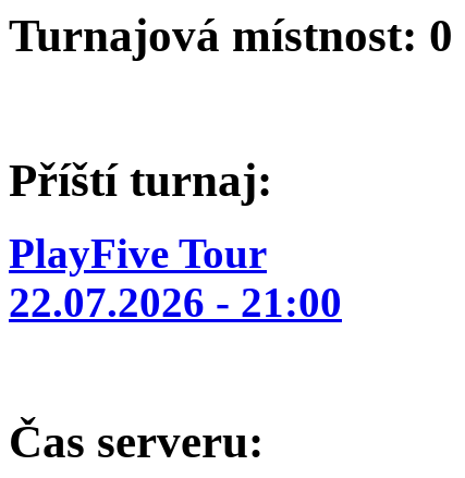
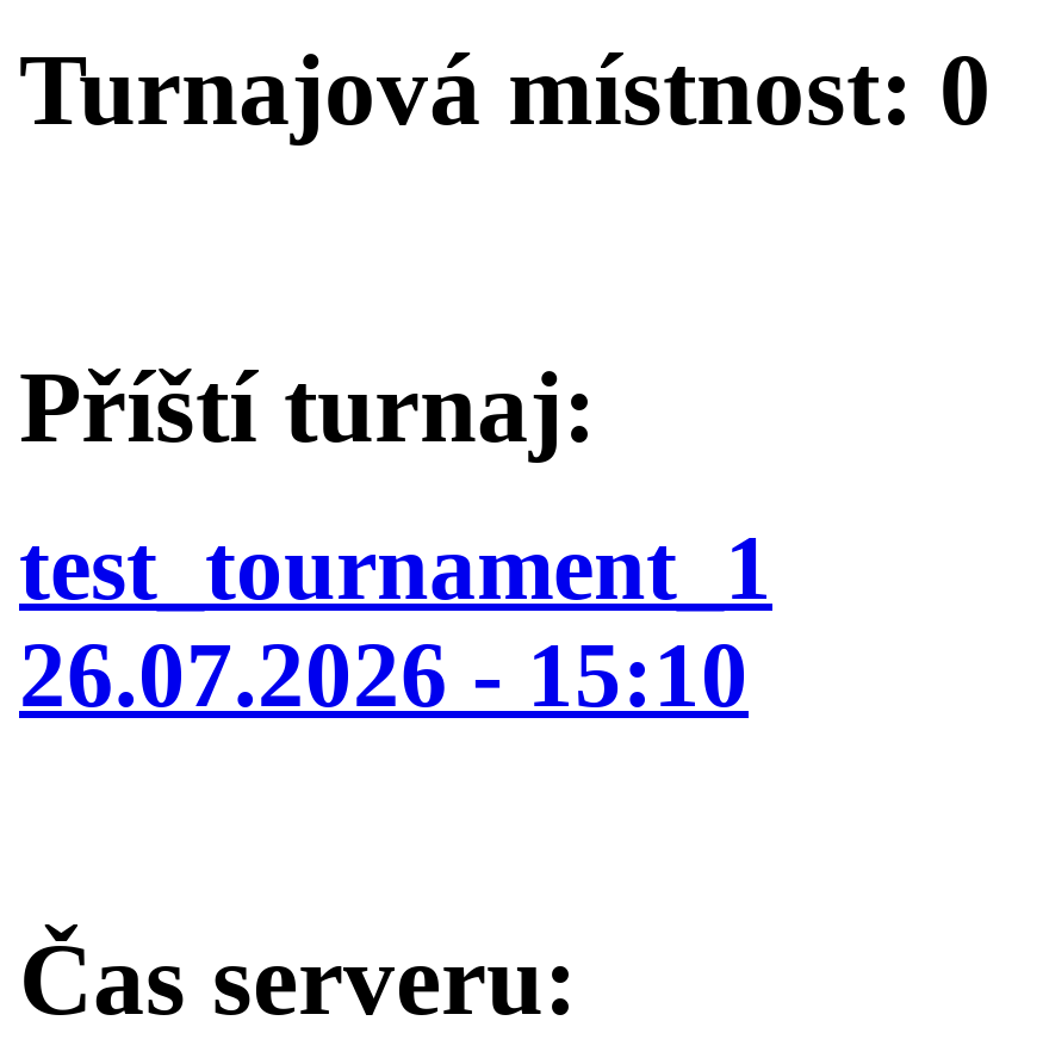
- PlayFive Tour
- 22.07.2026 - 21:00
+ test_tournament_1
+ 26.07.2026 - 15:10
